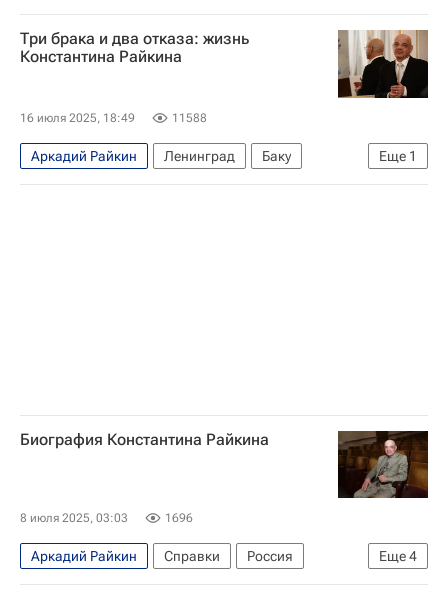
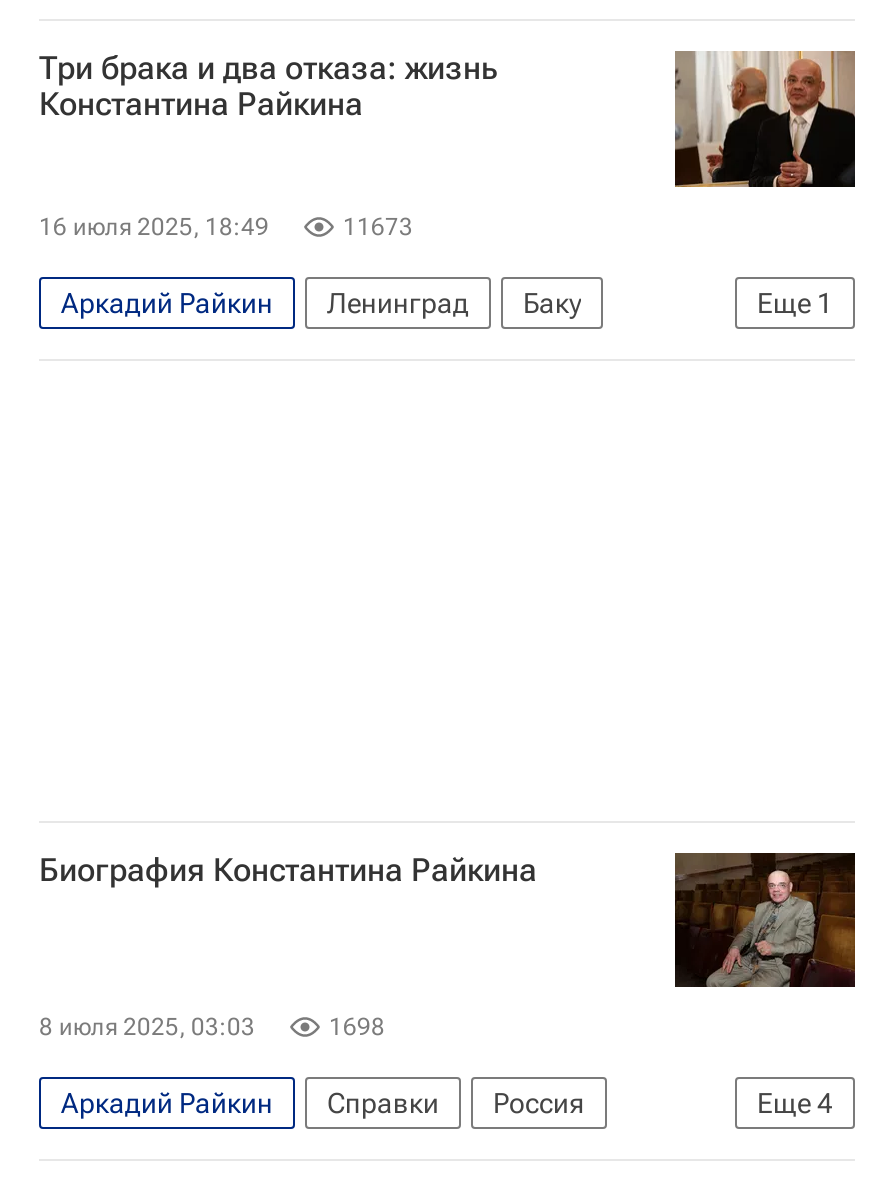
- 11588
+ 11673

- 1696
+ 1698
